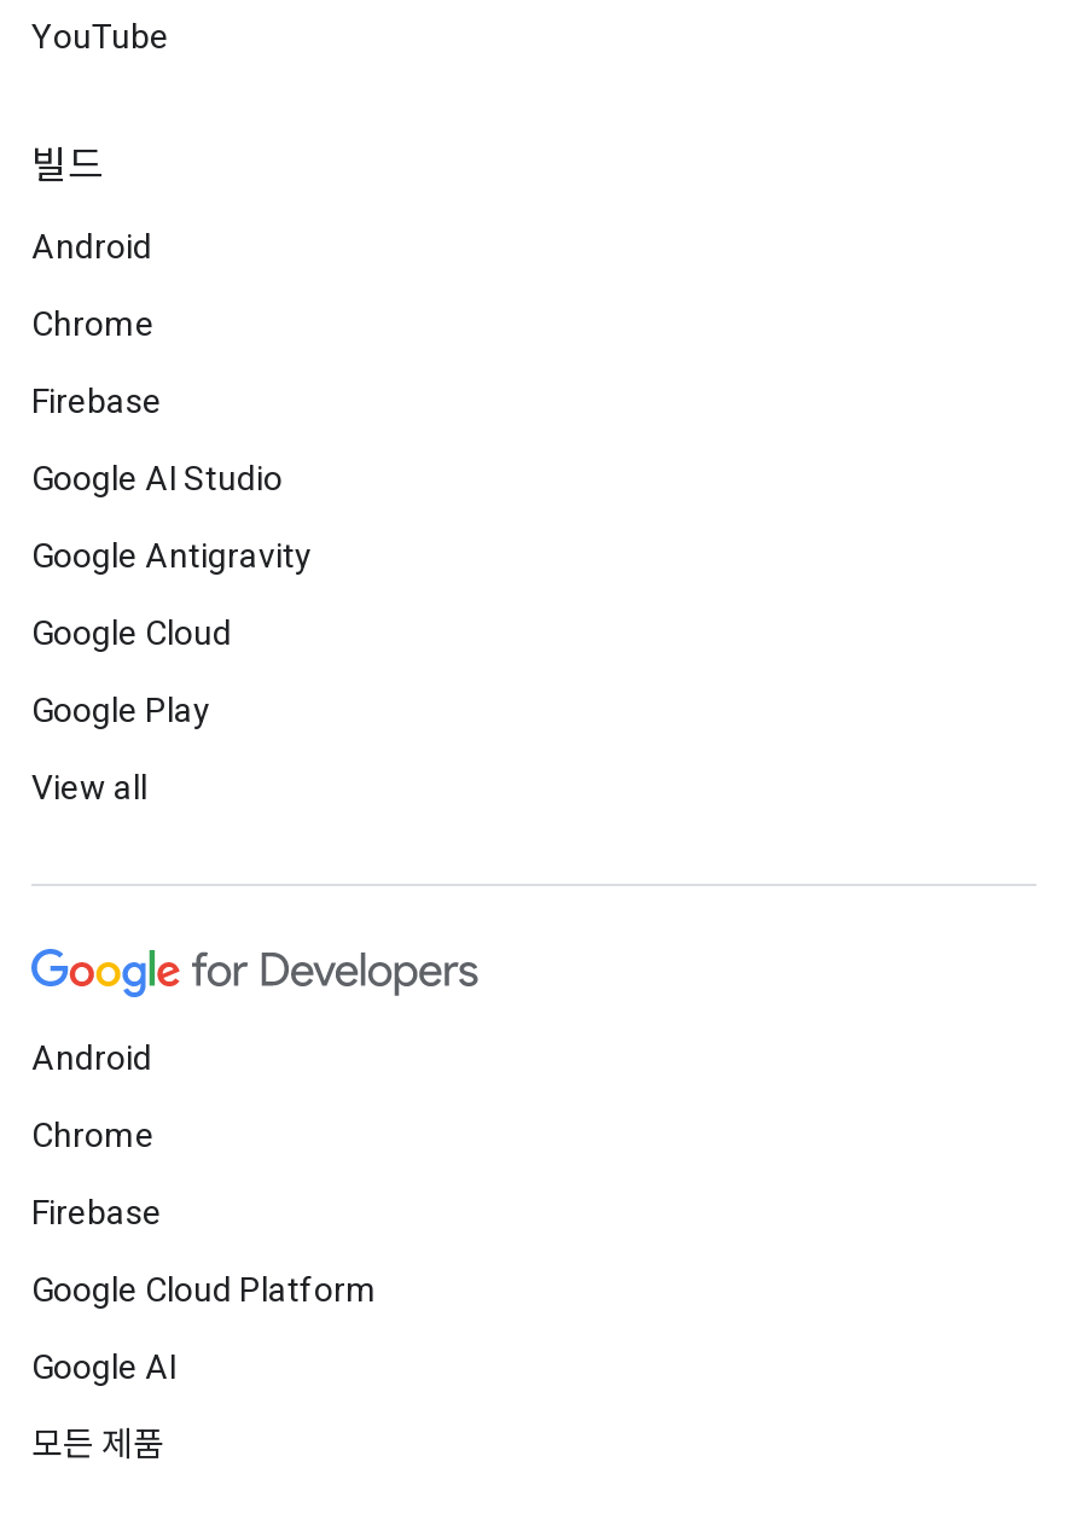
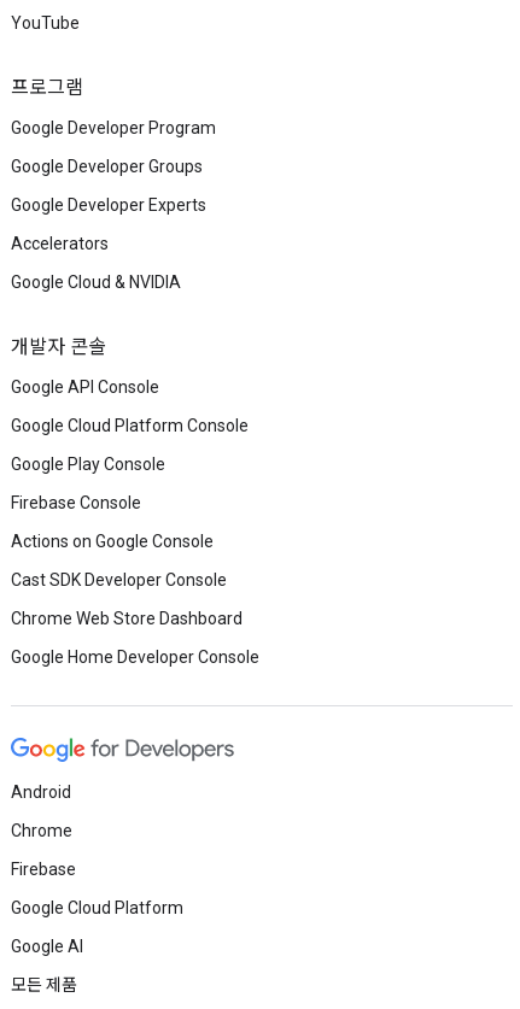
- 빌드
- Android
- Chrome
- Firebase
- Google AI Studio
- Google Antigravity
- Google Cloud
- Google Play
- View all
+ 프로그램
+ Google Developer Program
+ Google Developer Groups
+ Google Developer Experts
+ Accelerators
+ Google Cloud & NVIDIA
+ 개발자 콘솔
+ Google API Console
+ Google Cloud Platform Console
+ Google Play Console
+ Firebase Console
+ Actions on Google Console
+ Cast SDK Developer Console
+ Chrome Web Store Dashboard
+ Google Home Developer Console
